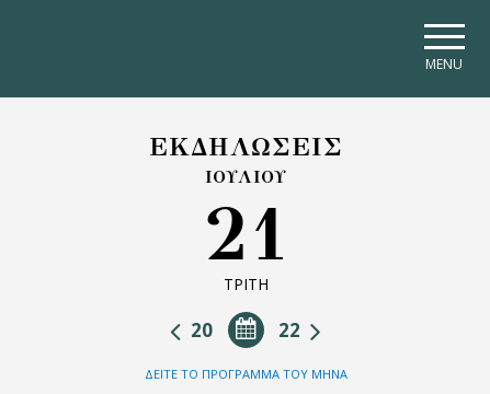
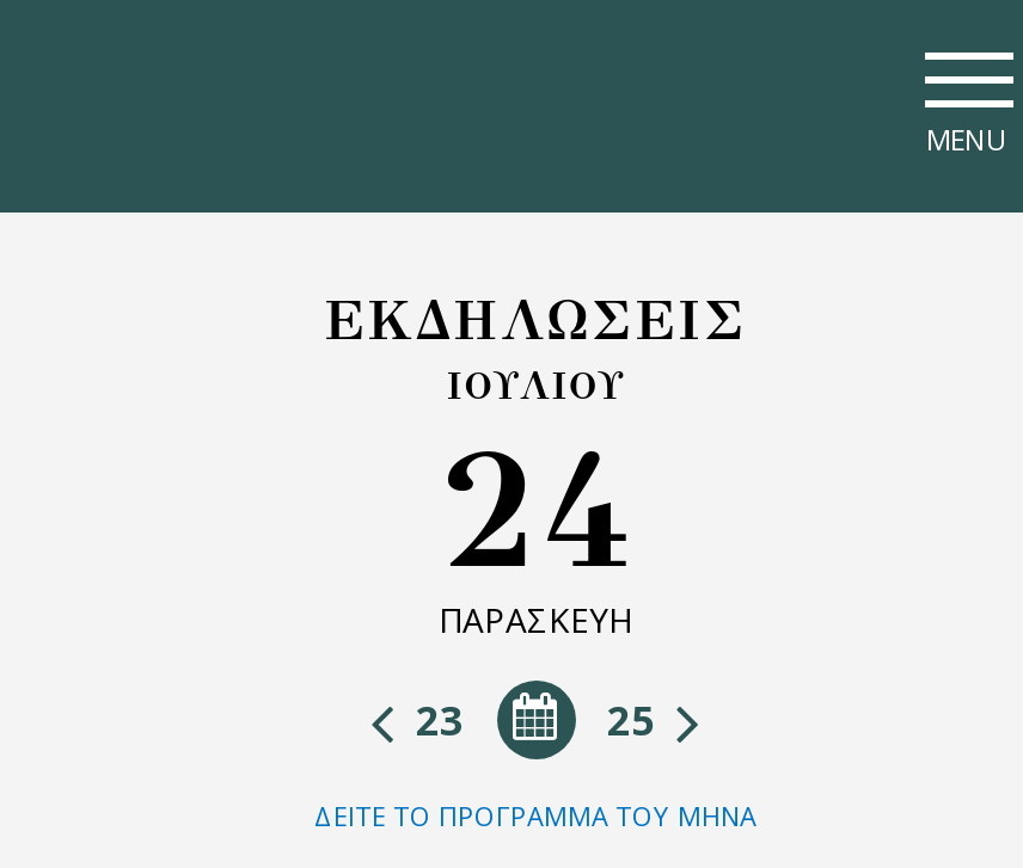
- 21
- ΤΡΙΤΗ
+ 24
+ ΠΑΡΑΣΚΕΥΗ

- 22
- 20
+ 25
+ 23
